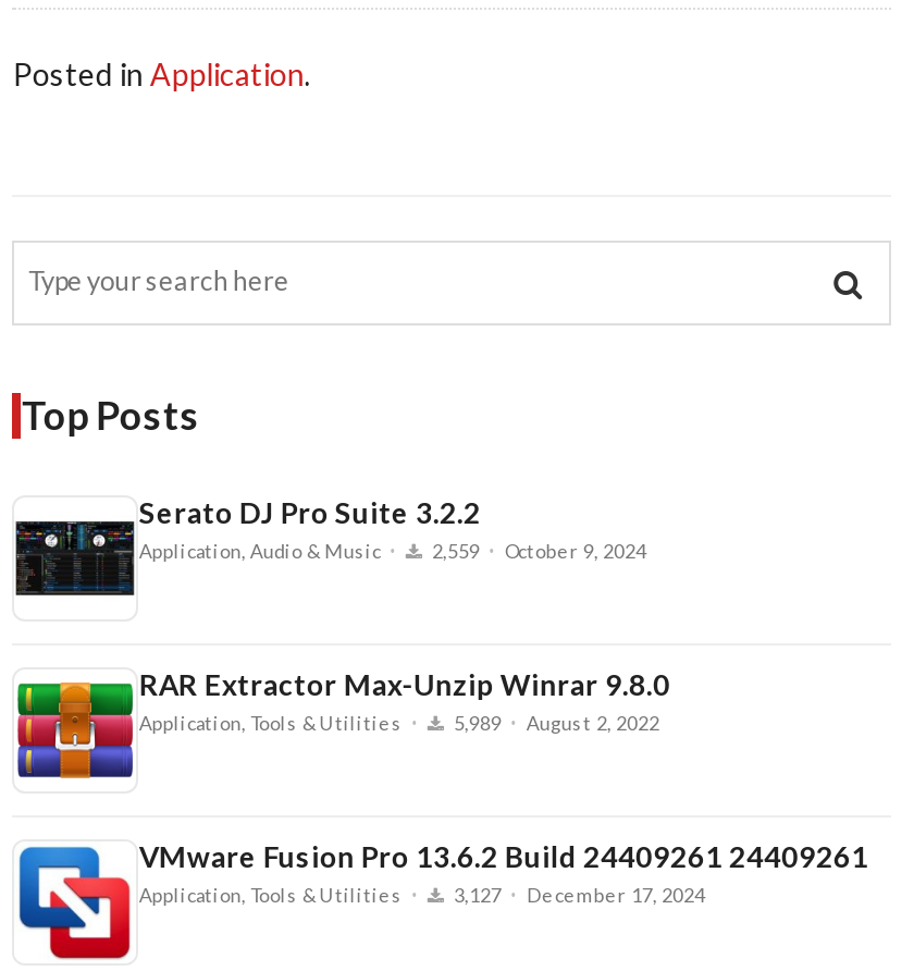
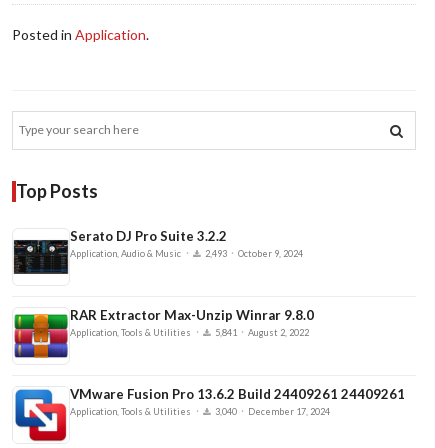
- Application, Audio & Music · 2,559 · October 9, 2024
+ Application, Audio & Music · 2,493 · October 9, 2024

- Application, Tools & Utilities · 5,989 · August 2, 2022
+ Application, Tools & Utilities · 5,841 · August 2, 2022

- Application, Tools & Utilities · 3,127 · December 17, 2024
+ Application, Tools & Utilities · 3,040 · December 17, 2024
